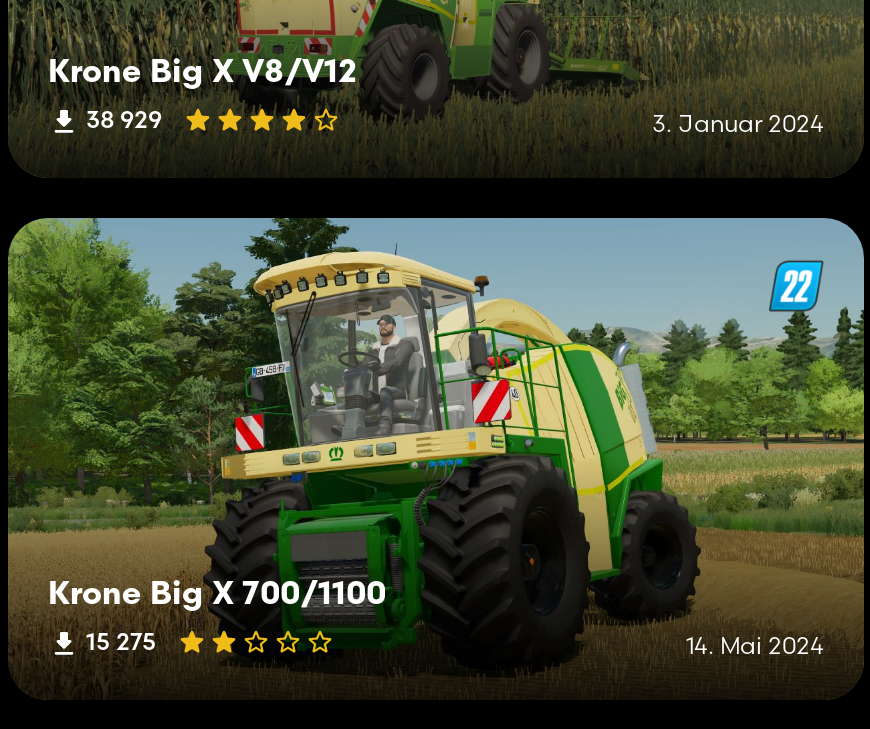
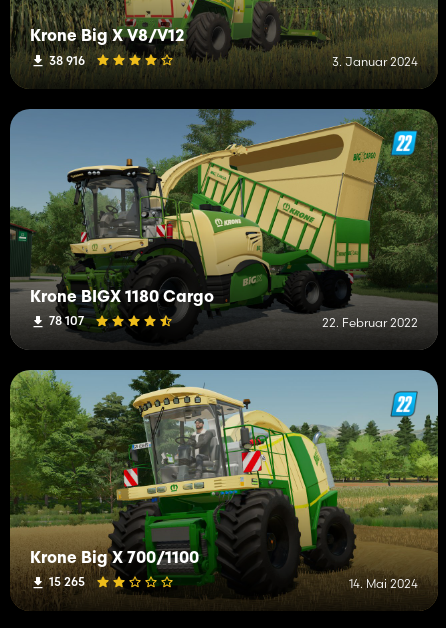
- 38 929
+ 38 916

+ [image]
+ Krone BIGX 1180 Cargo
+ 78 107
+ 22. Februar 2022

- 15 275
+ 15 265
